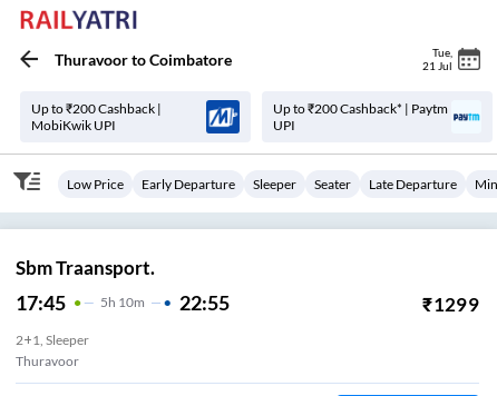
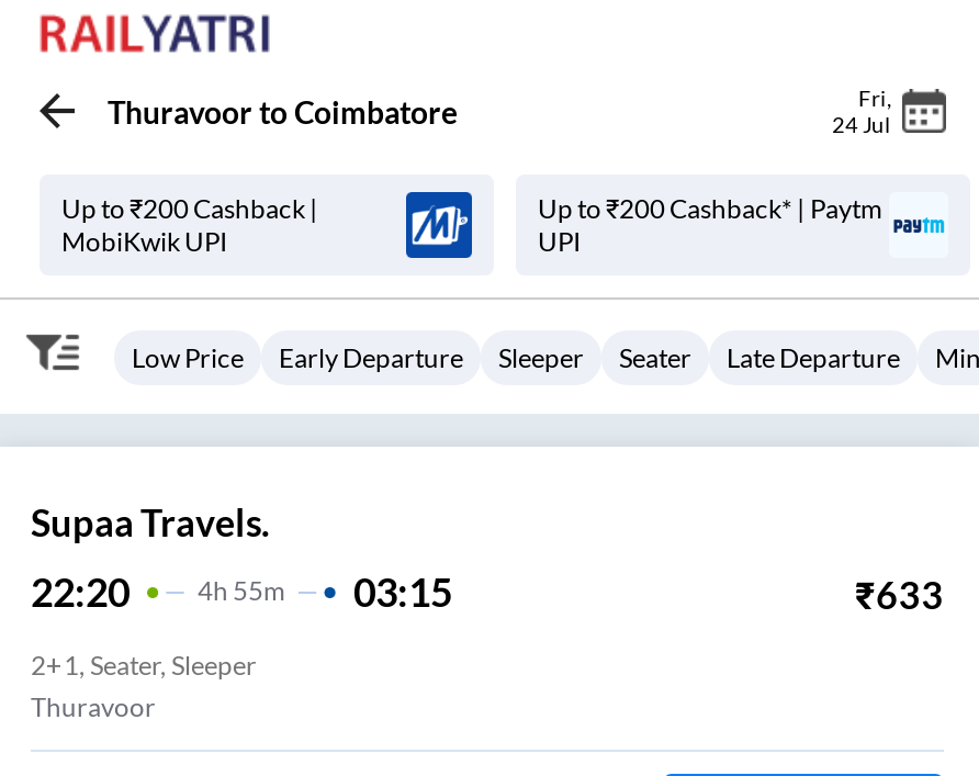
- Tue
- 21 Jul
+ Fri
+ 24 Jul

- Sbm Traansport.
- 17:45
- 5H 10m
- 22:55
- ₹1299
+ Supaa Travels.
+ 22:20
+ 4H 55m
+ 03:15
+ ₹633

- 2+1, Sleeper
+ 2+1, Seater, Sleeper
